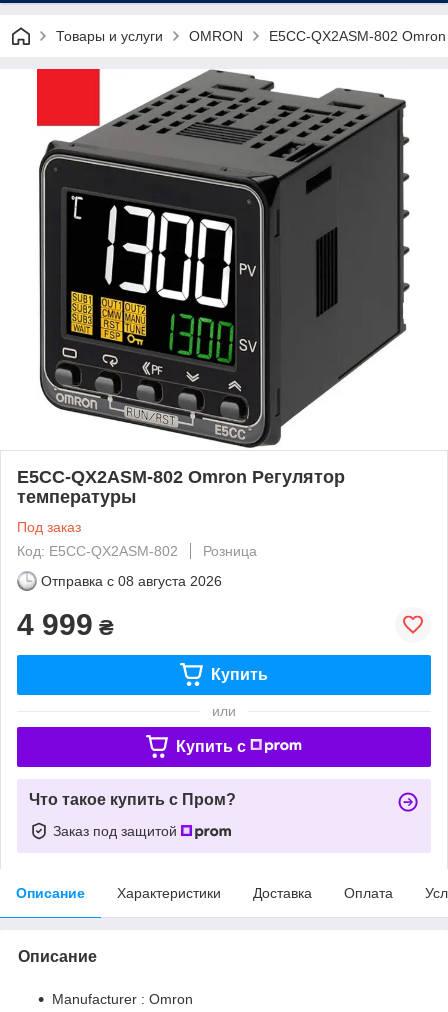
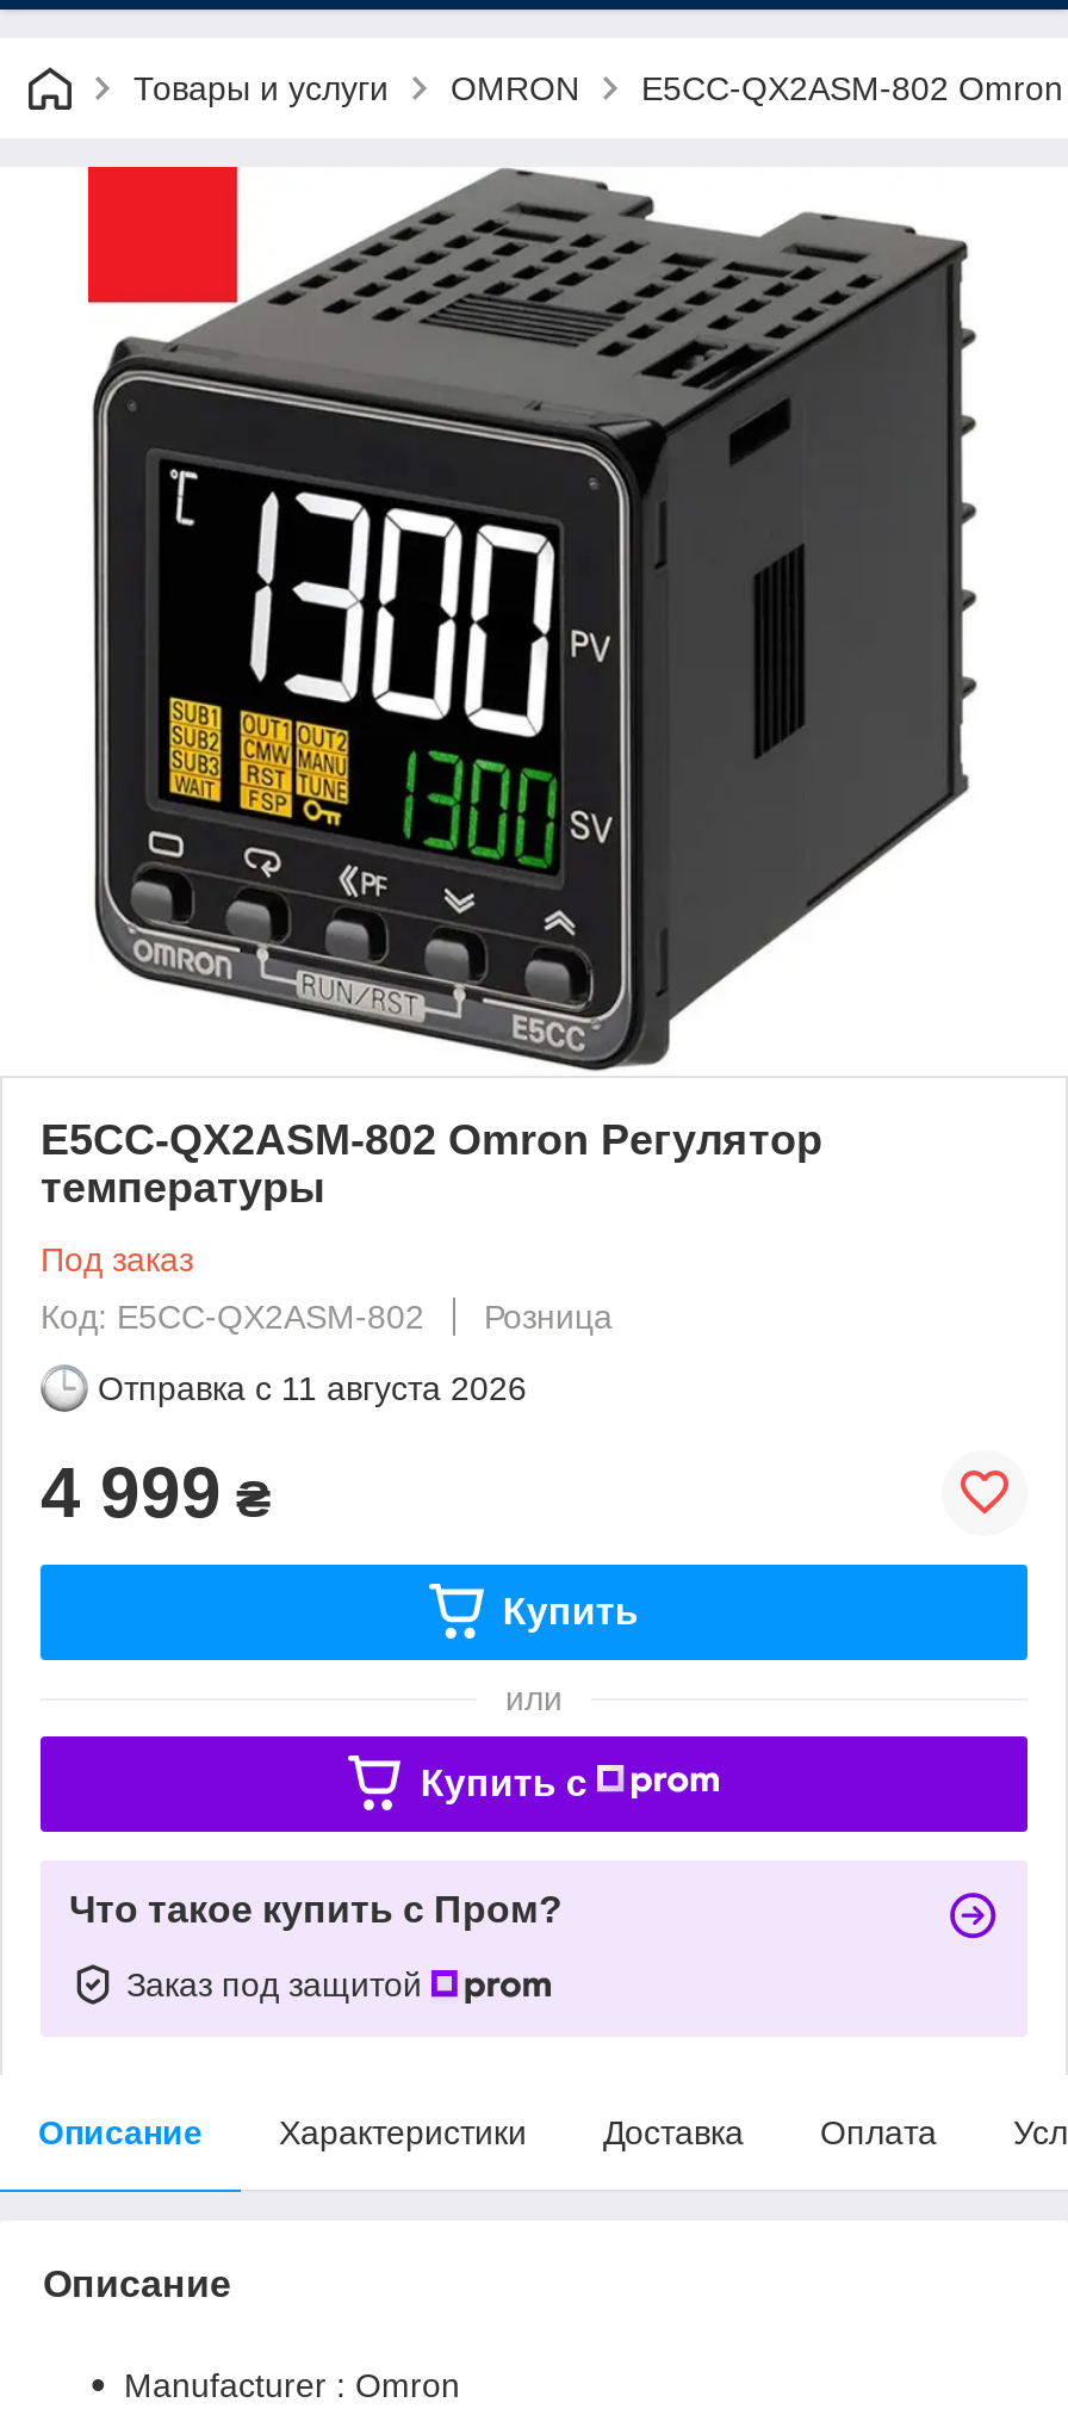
- Отправка с 08 августа 2026
+ Отправка с 11 августа 2026
